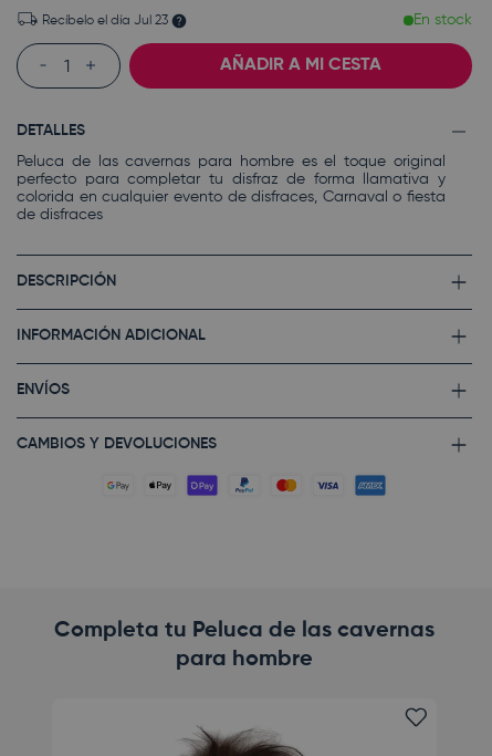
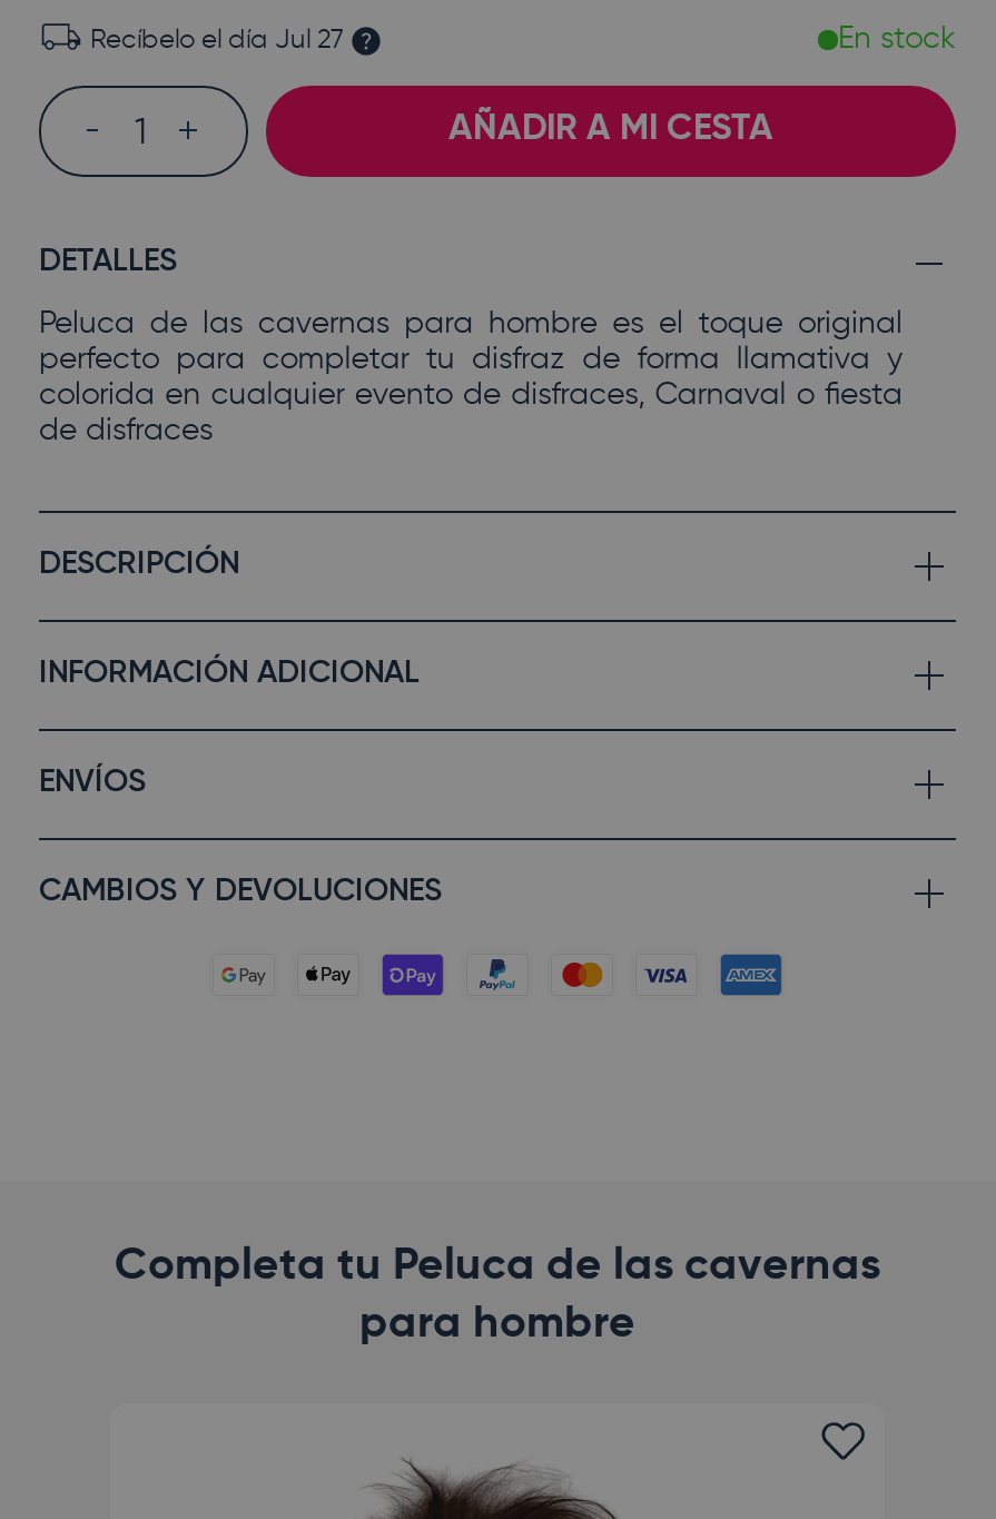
- Recíbelo el día Jul 23
+ Recíbelo el día Jul 27
